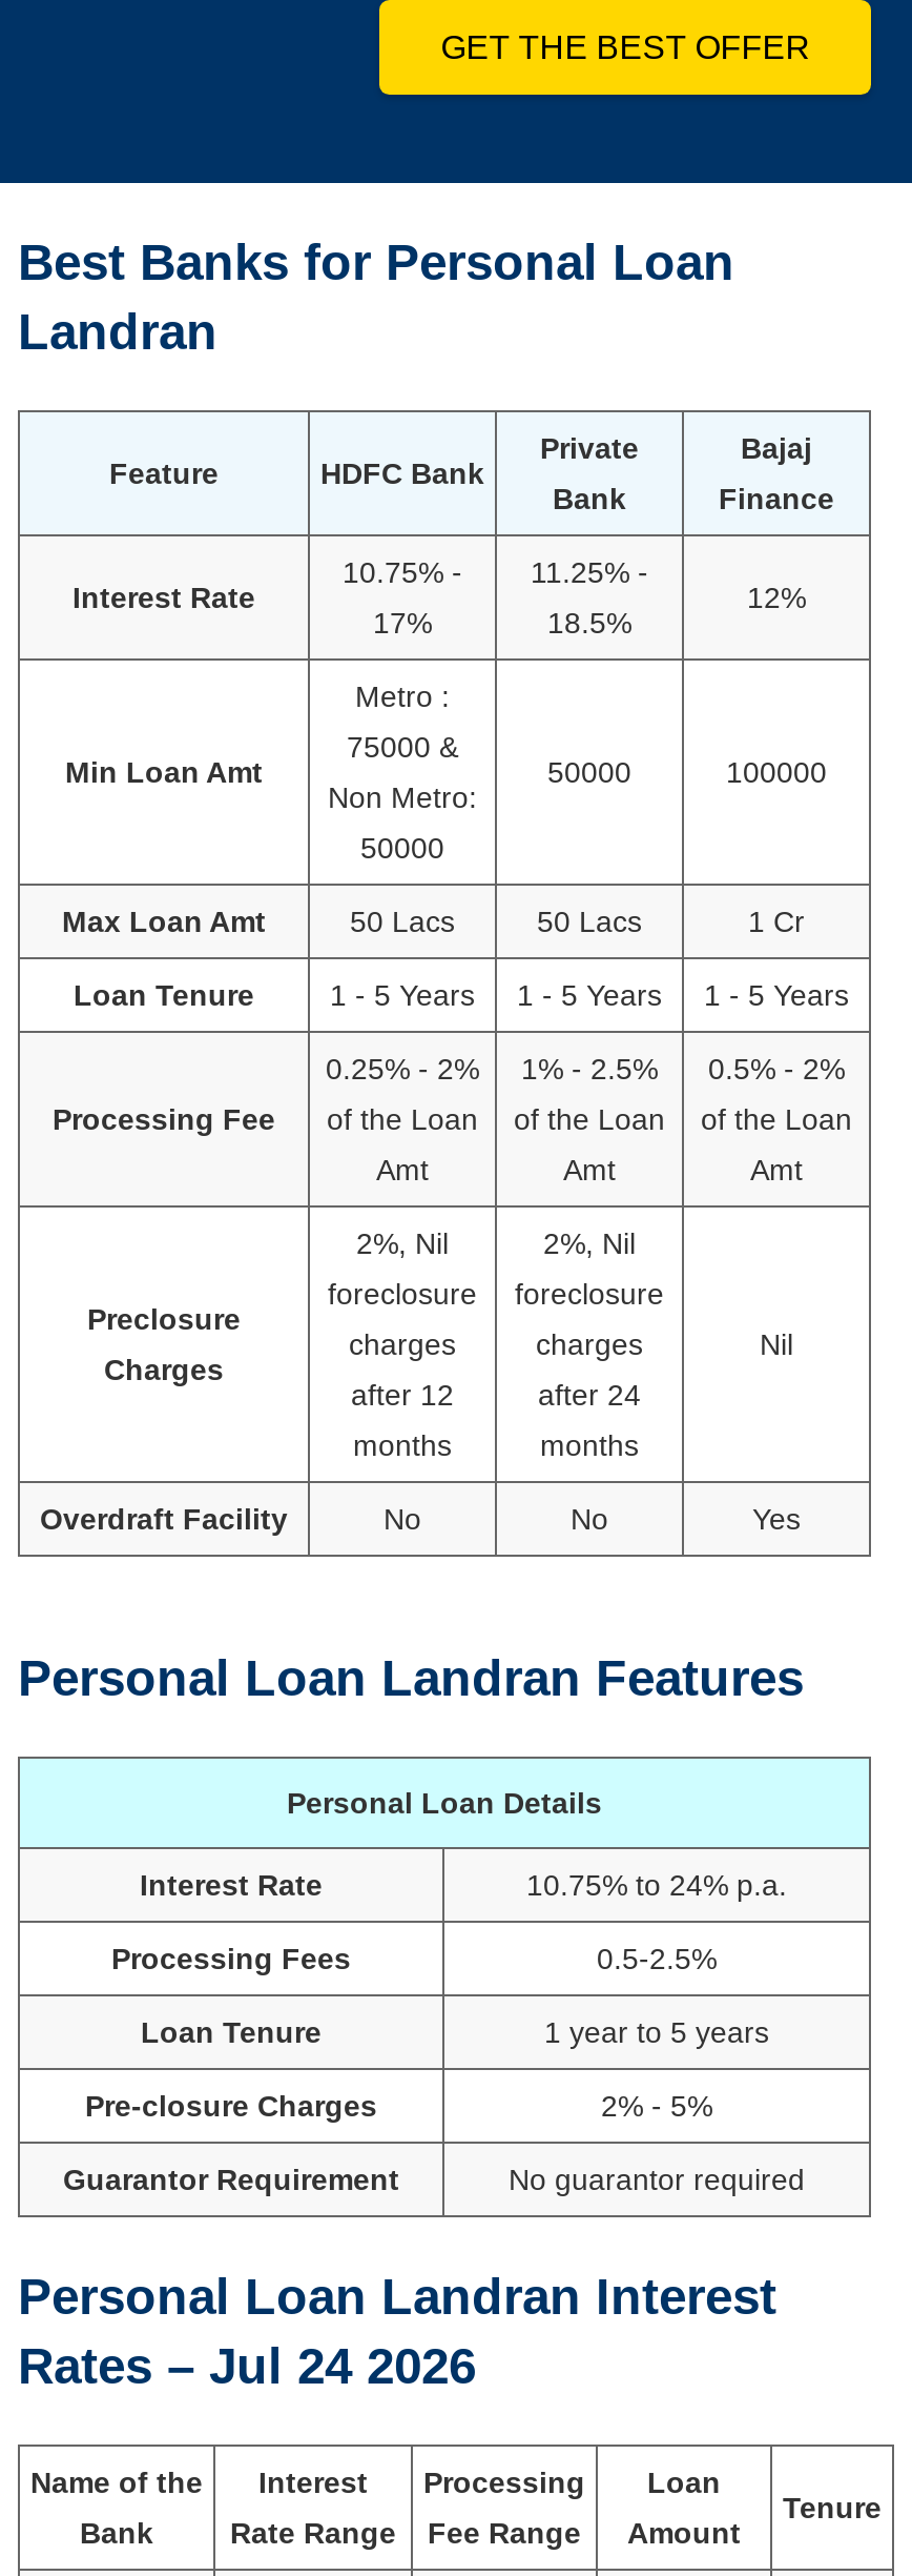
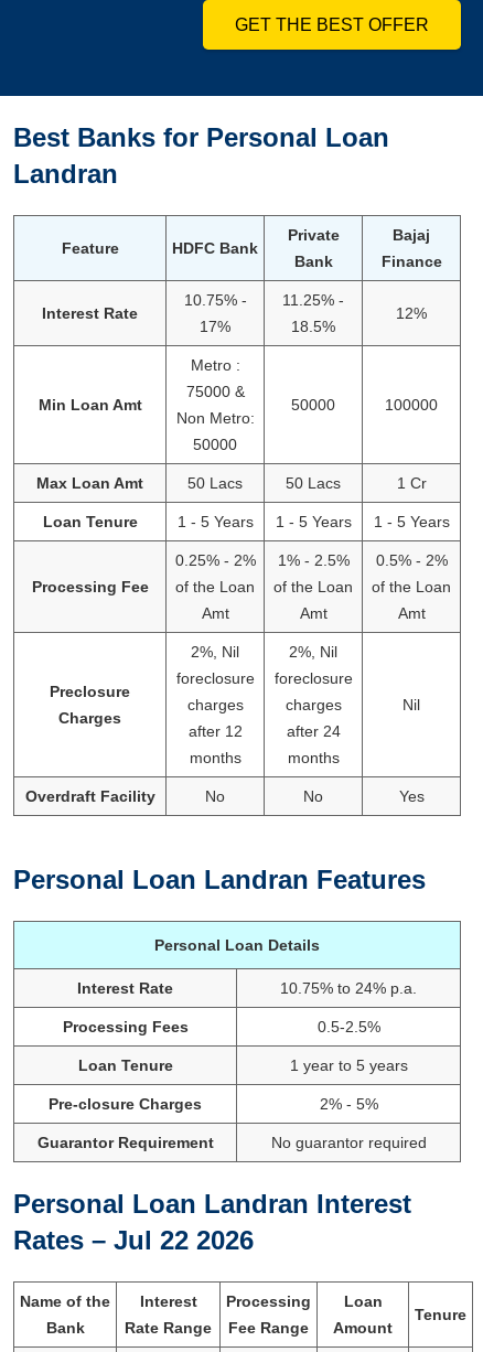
- Rates – Jul 24 2026
+ Rates – Jul 22 2026
